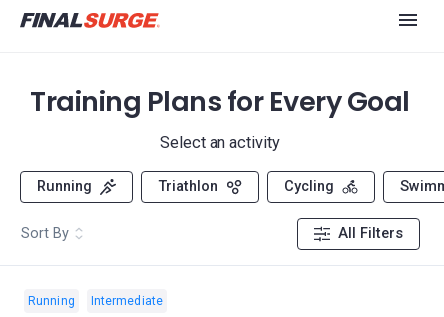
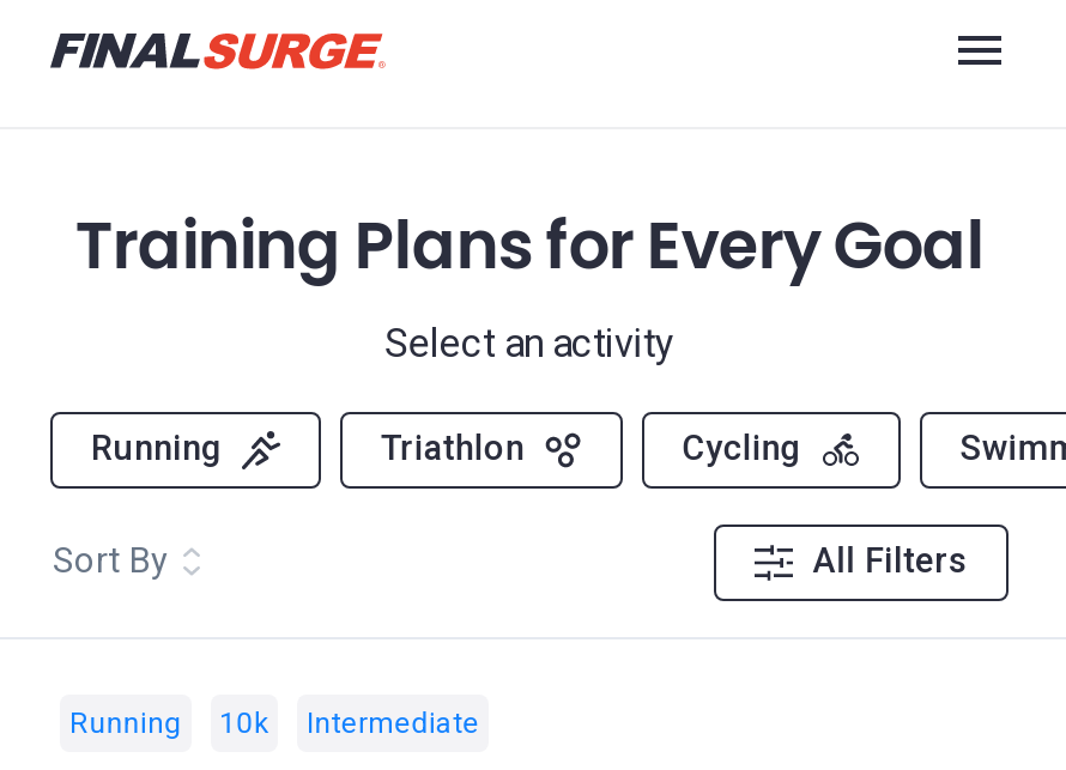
+ 10k
